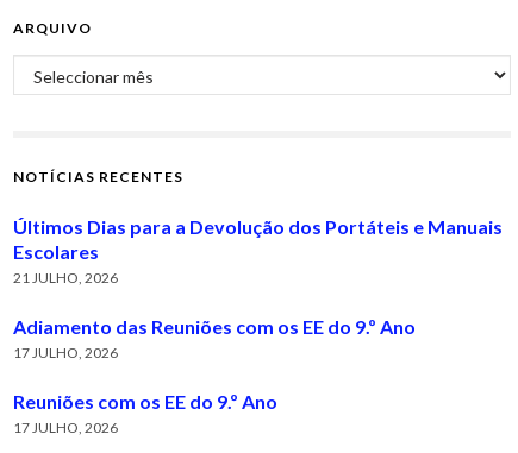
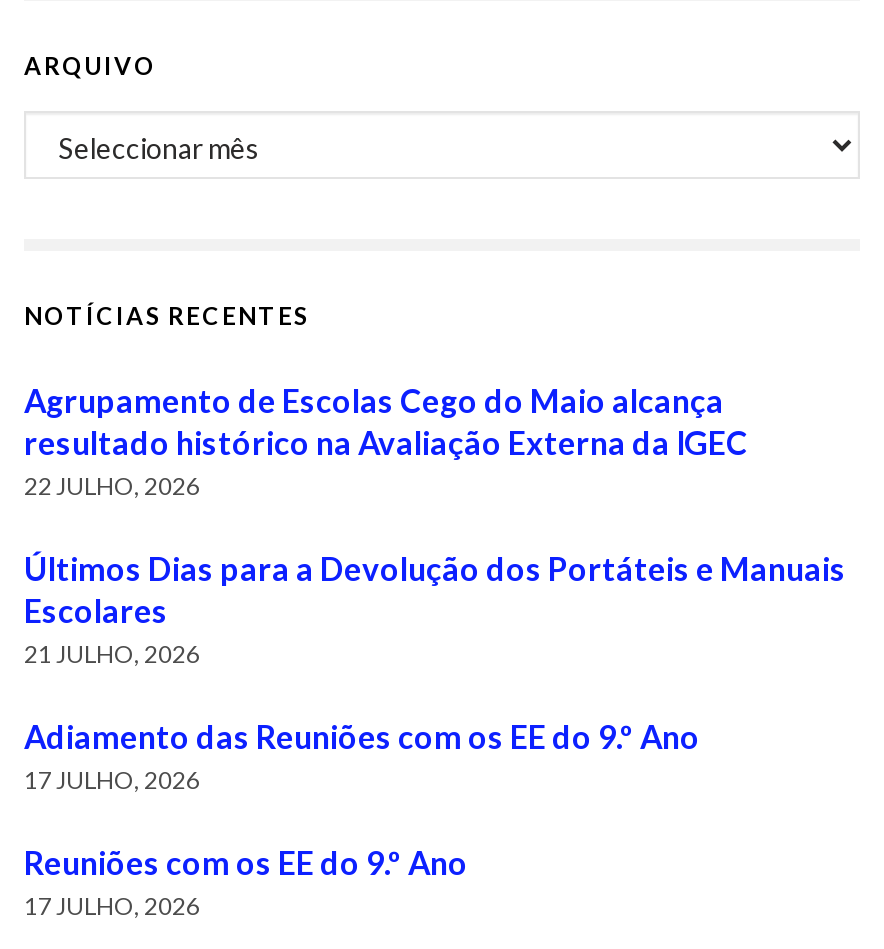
+ Agrupamento de Escolas Cego do Maio alcança
+ resultado histórico na Avaliação Externa da IGEC
+ 22 JULHO, 2026
